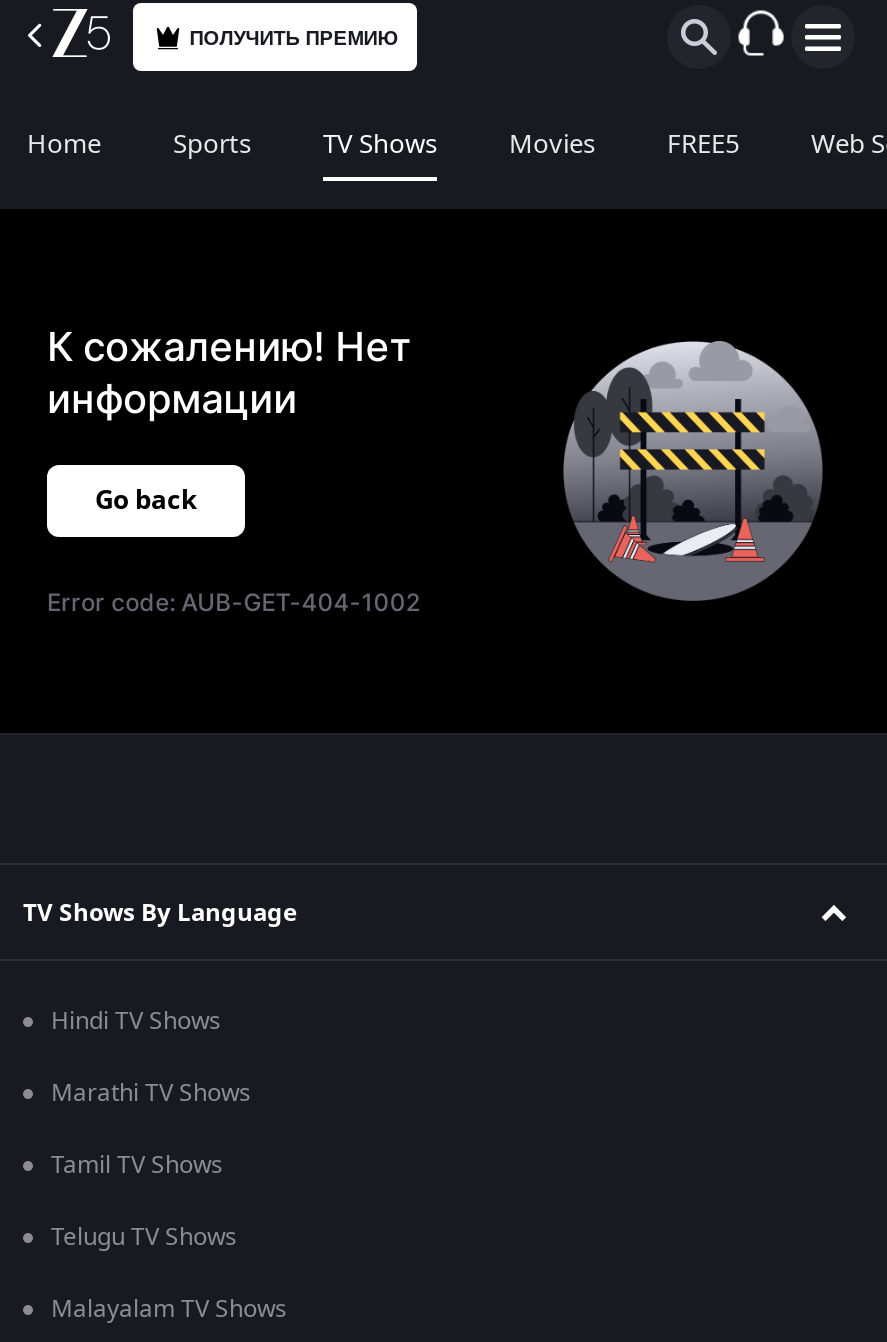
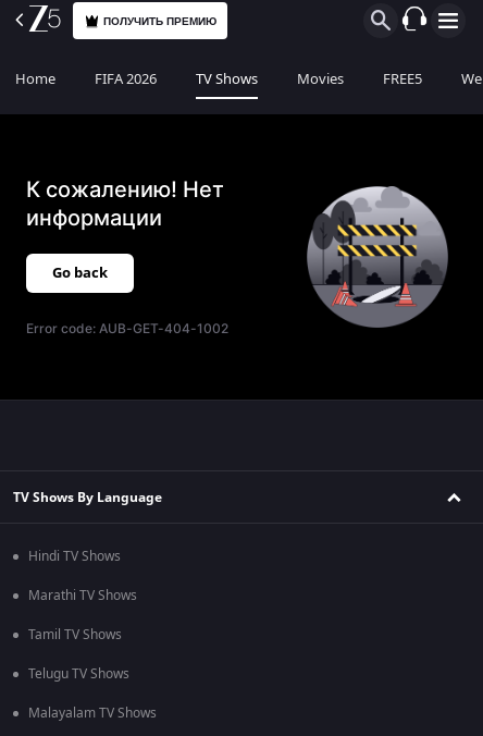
- Sports
+ FIFA 2026
